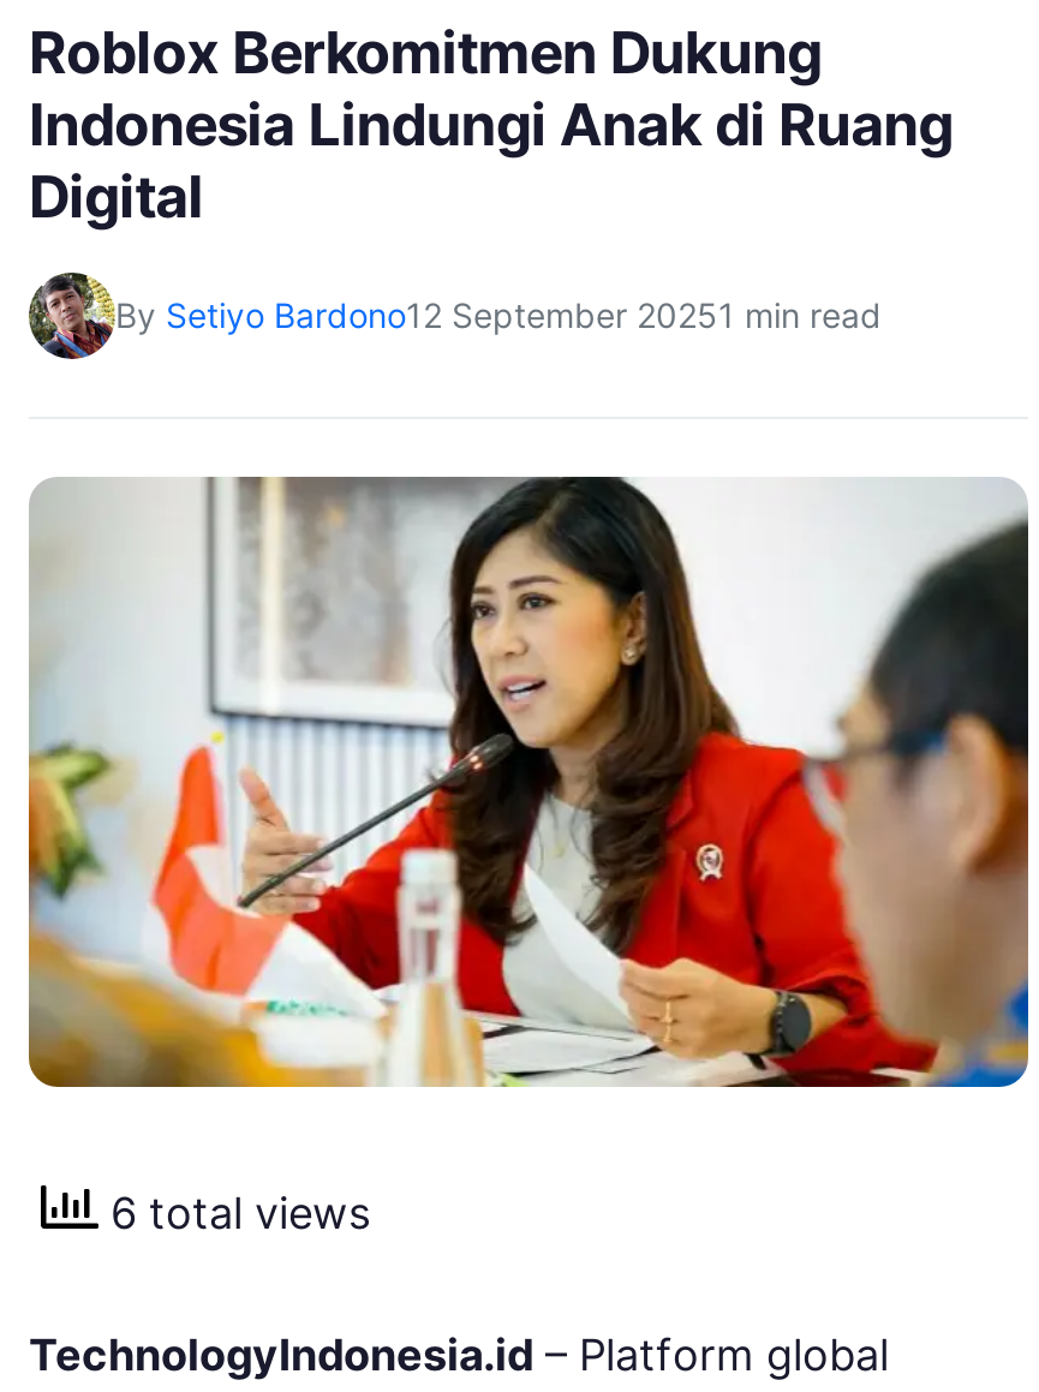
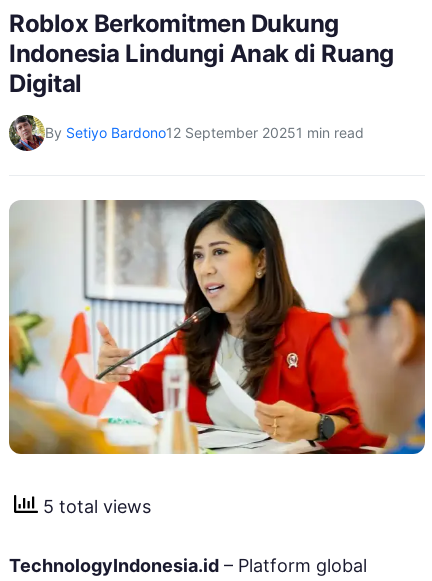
- 6 total views
+ 5 total views
